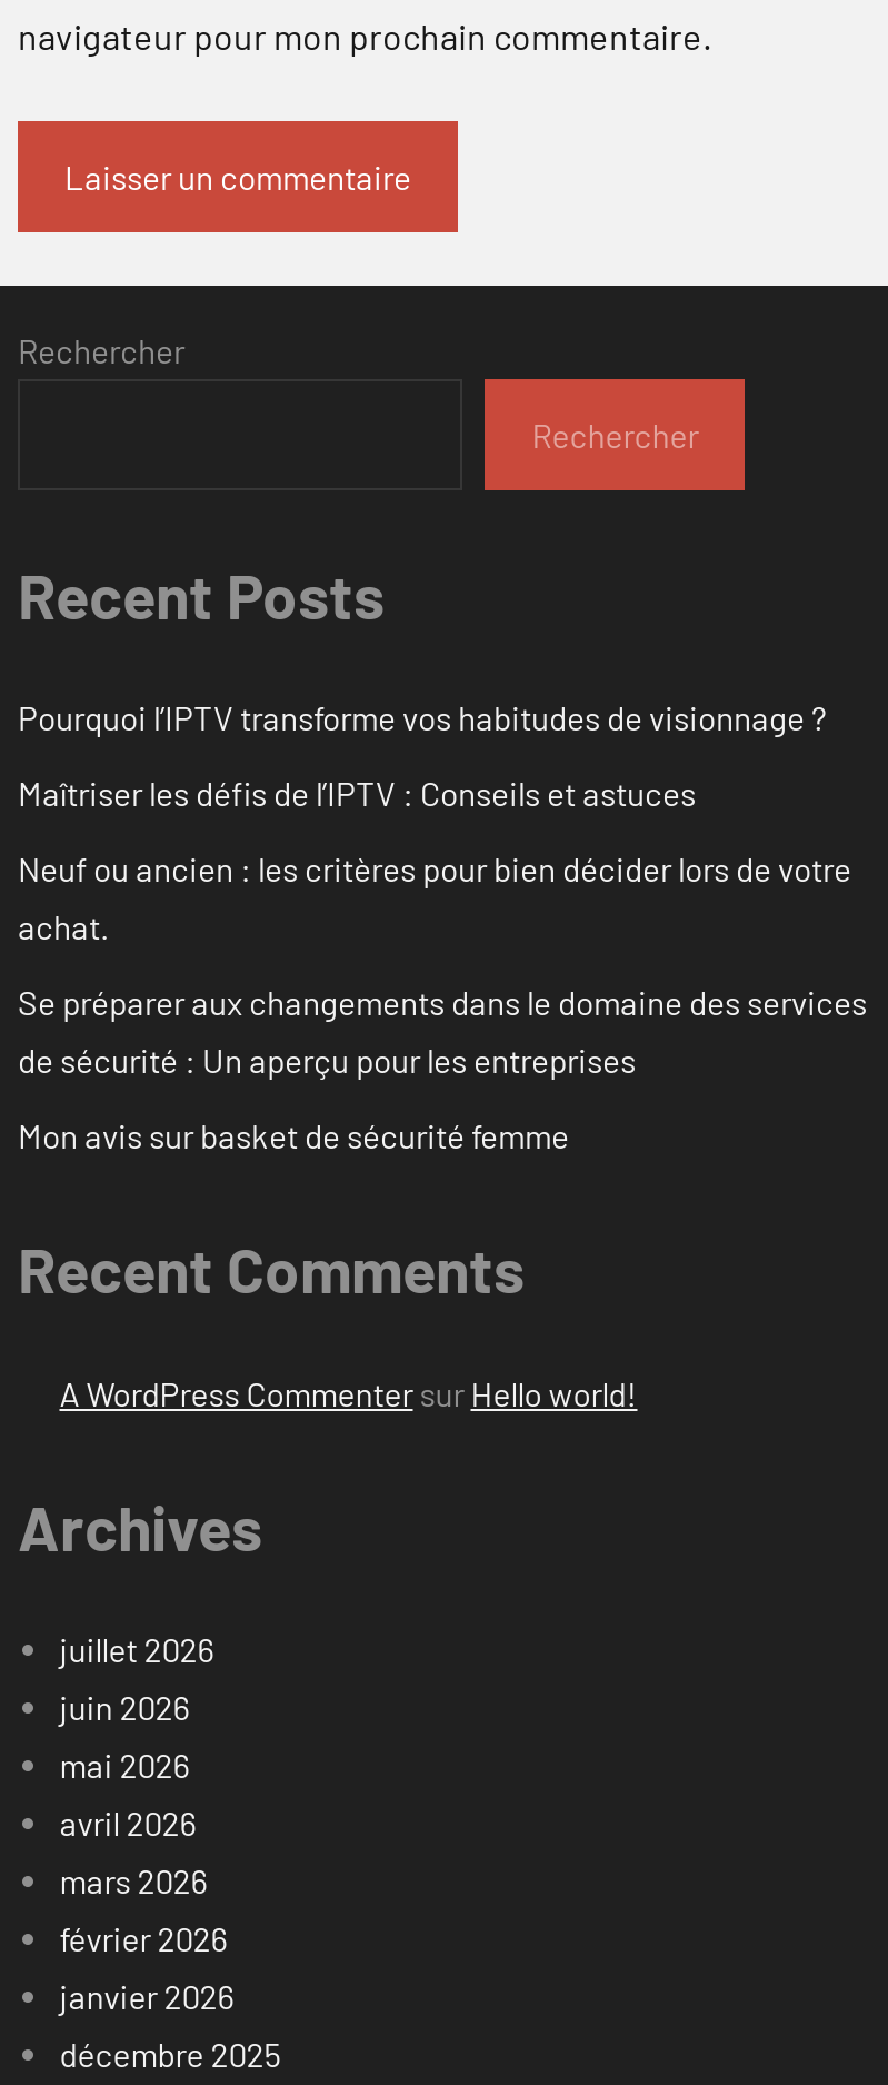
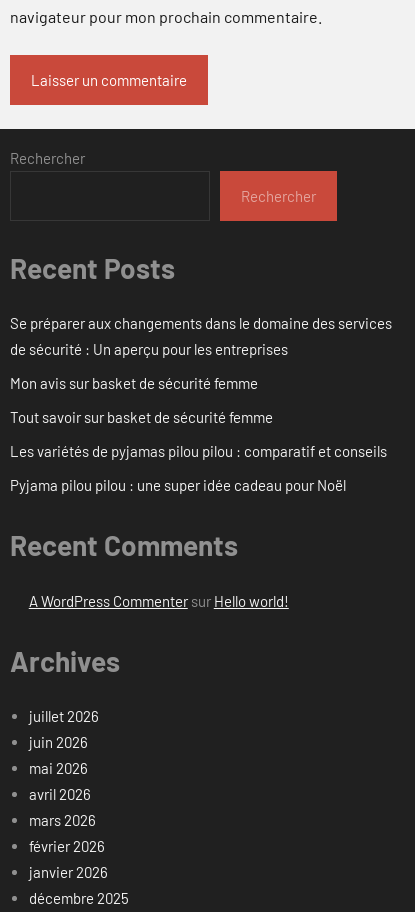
- Pourquoi l’IPTV transforme vos habitudes de visionnage ?
- Maîtriser les défis de l’IPTV : Conseils et astuces
- Neuf ou ancien : les critères pour bien décider lors de votre
- achat.

moved up: Se préparer aux changements dans le domaine des services | de sécurité : Un aperçu pour les entreprises | Mon avis sur basket de sécurité femme

+ Tout savoir sur basket de sécurité femme
+ Les variétés de pyjamas pilou pilou : comparatif et conseils
+ Pyjama pilou pilou : une super idée cadeau pour Noël
